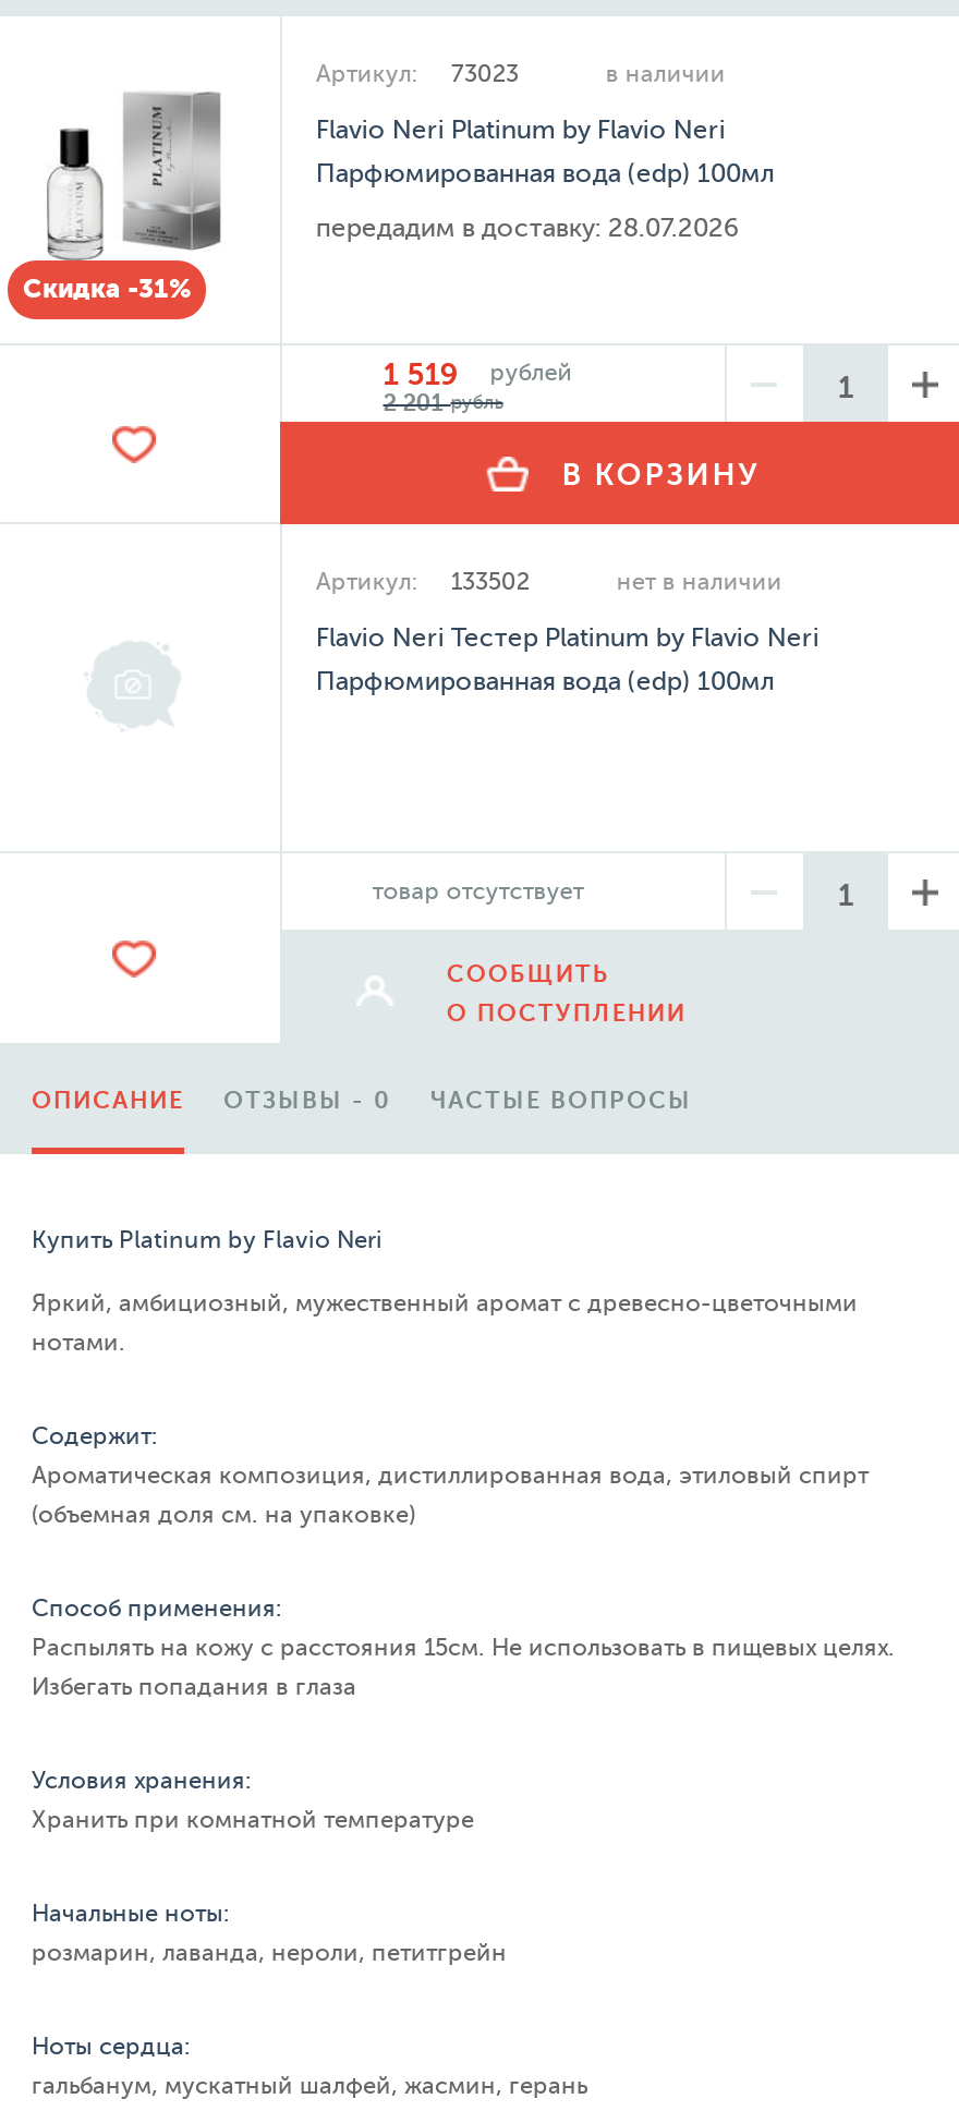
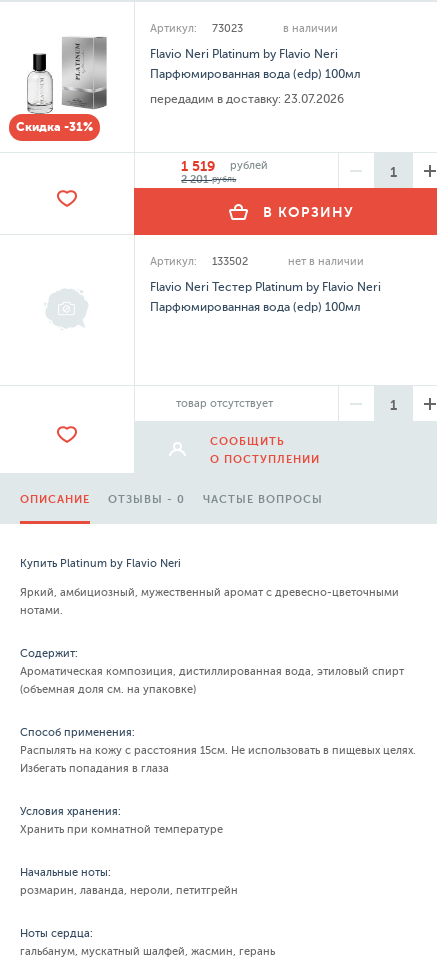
- передадим в доставку: 28.07.2026
+ передадим в доставку: 23.07.2026
